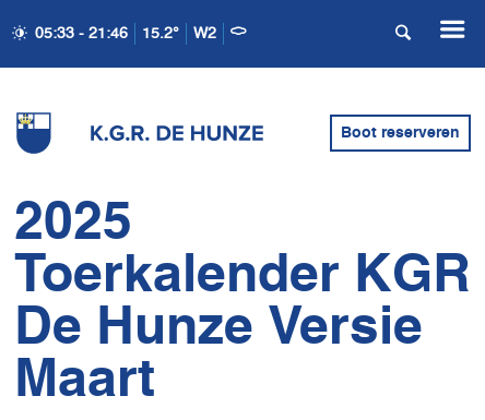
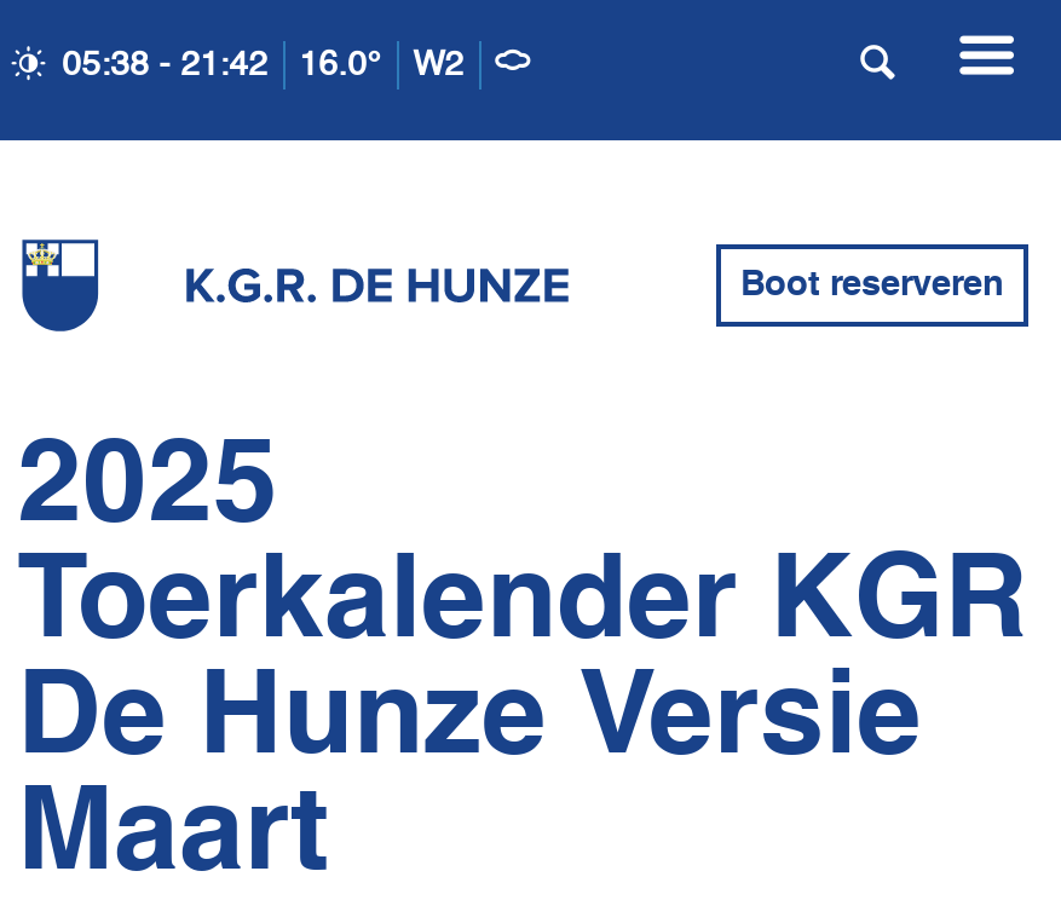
- 05:33 - 21:46
+ 05:38 - 21:42

- 15.2°
+ 16.0°
